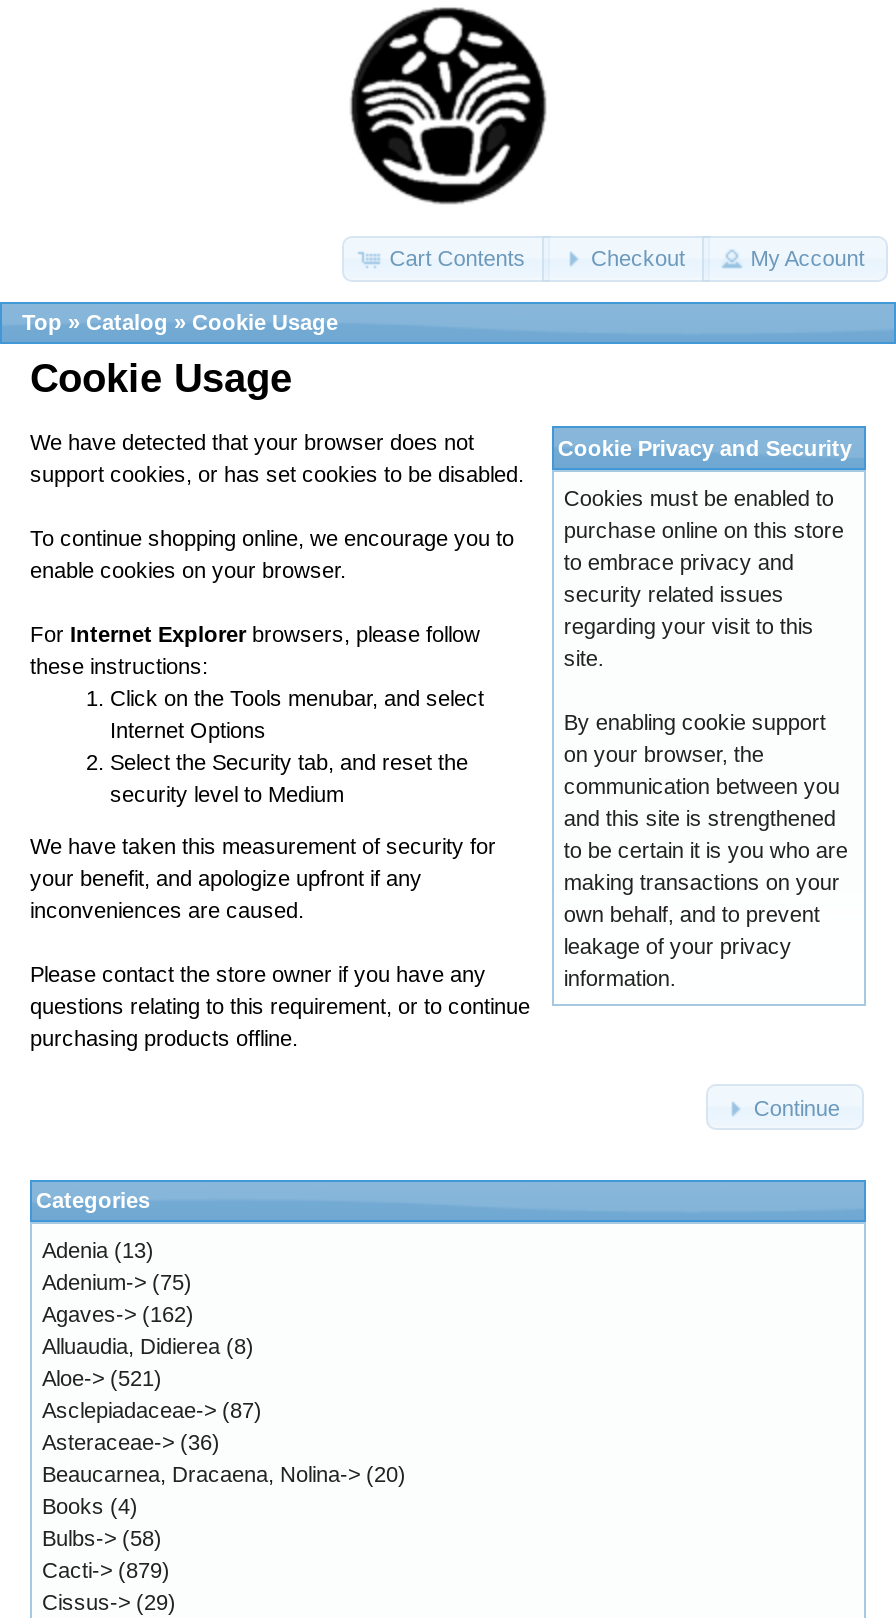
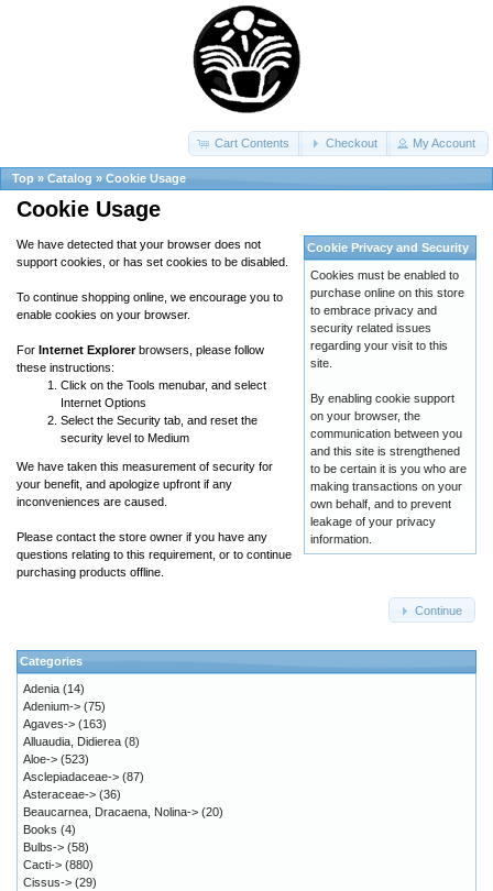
- Adenia (13)
+ Adenia (14)

- Agaves-> (162)
+ Agaves-> (163)

- Aloe-> (521)
+ Aloe-> (523)

- Cacti-> (879)
+ Cacti-> (880)
